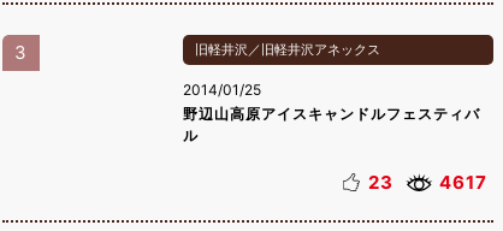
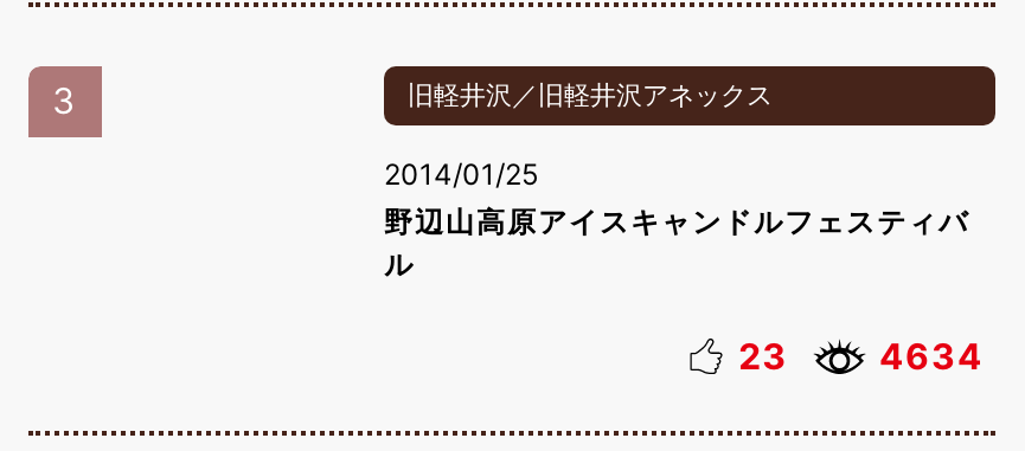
- 4617
+ 4634
